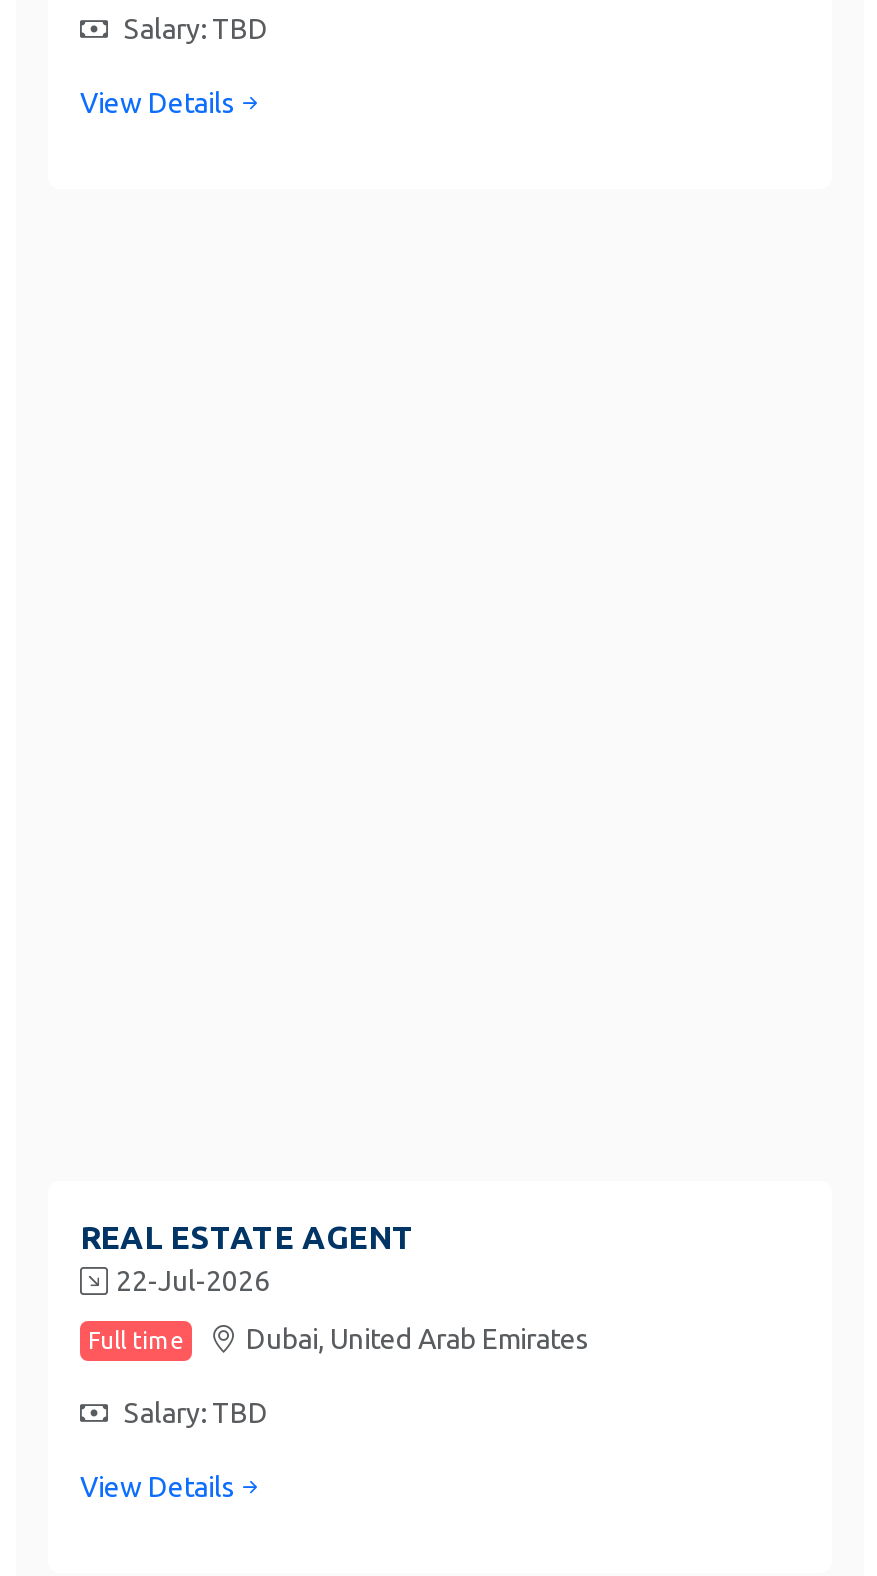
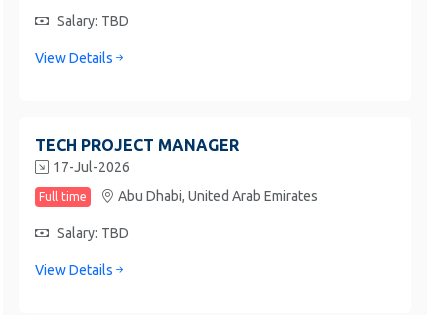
- REAL ESTATE AGENT
- 22-Jul-2026
+ TECH PROJECT MANAGER
+ 17-Jul-2026

- Dubai, United Arab Emirates
+ Abu Dhabi, United Arab Emirates
